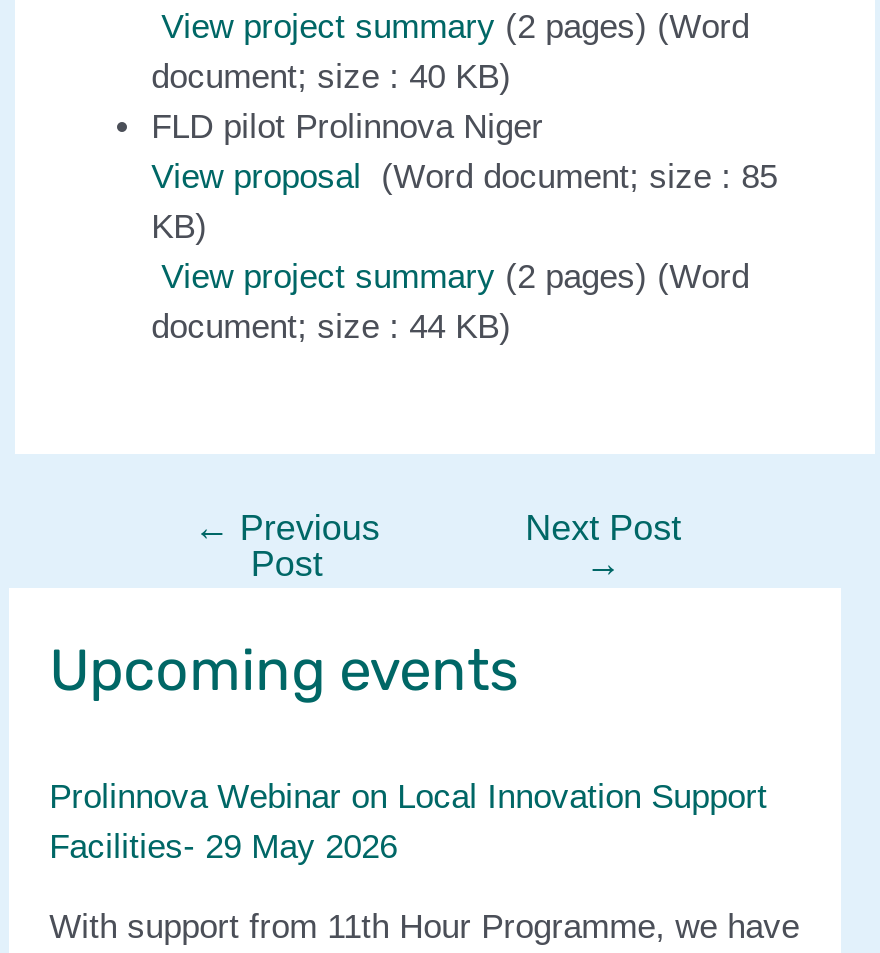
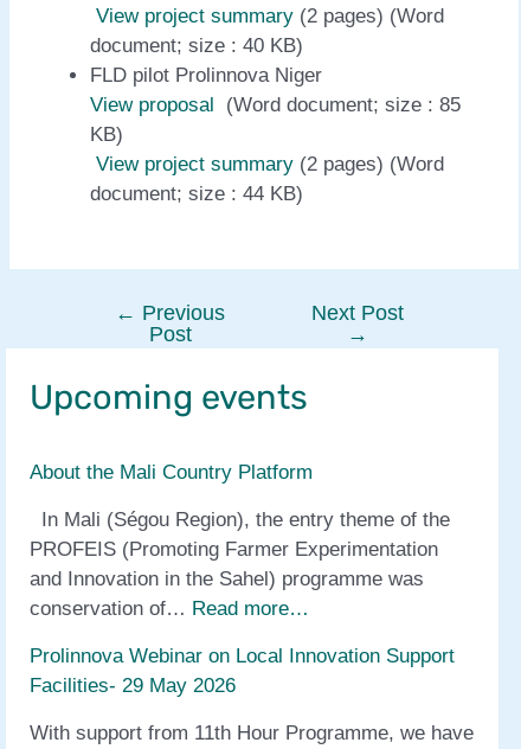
+ About the Mali Country Platform
+ In Mali (Ségou Region), the entry theme of the
+ PROFEIS (Promoting Farmer Experimentation
+ and Innovation in the Sahel) programme was
+ conservation of… Read more…
